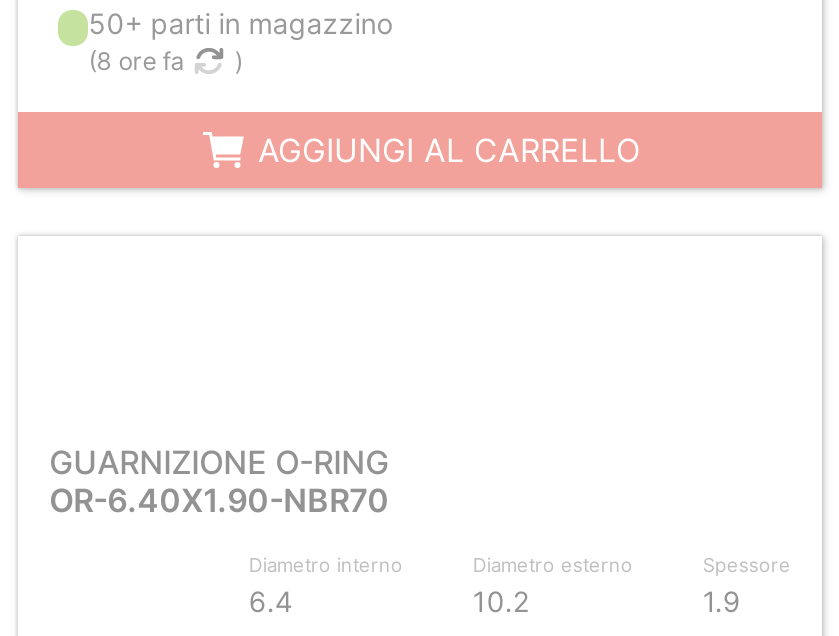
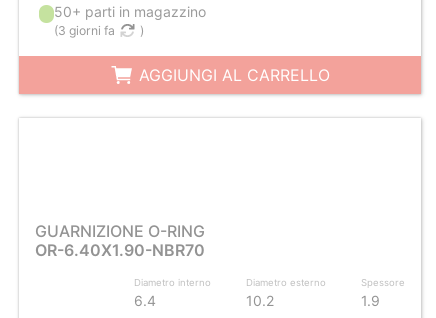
- (8 ore fa
+ (3 giorni fa
